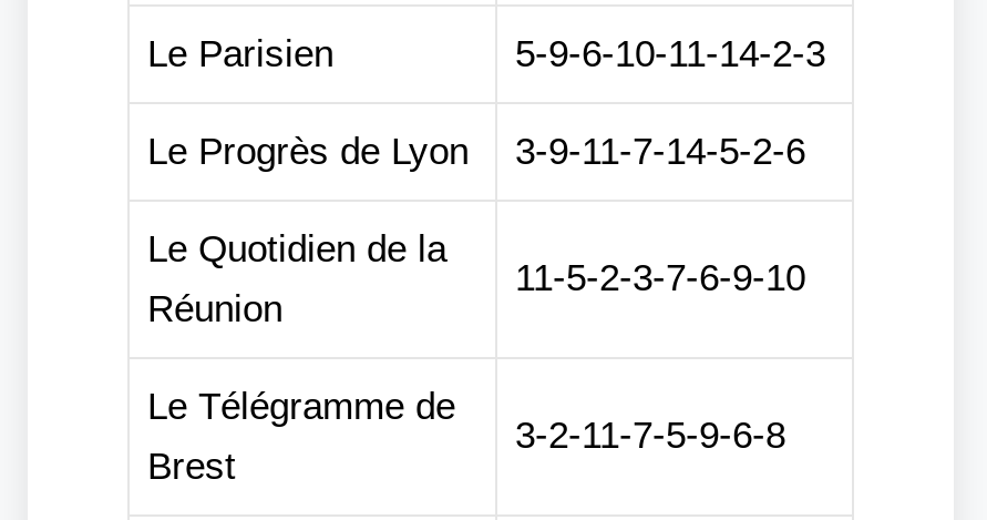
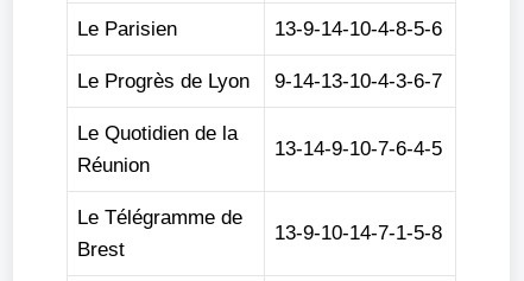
- 5-9-6-10-11-14-2-3
+ 13-9-14-10-4-8-5-6

- Le Progrès de Lyon 3-9-11-7-14-5-2-6
+ Le Progrès de Lyon 9-14-13-10-4-3-6-7

- 11-5-2-3-7-6-9-10
+ 13-14-9-10-7-6-4-5

- 3-2-11-7-5-9-6-8
+ 13-9-10-14-7-1-5-8
